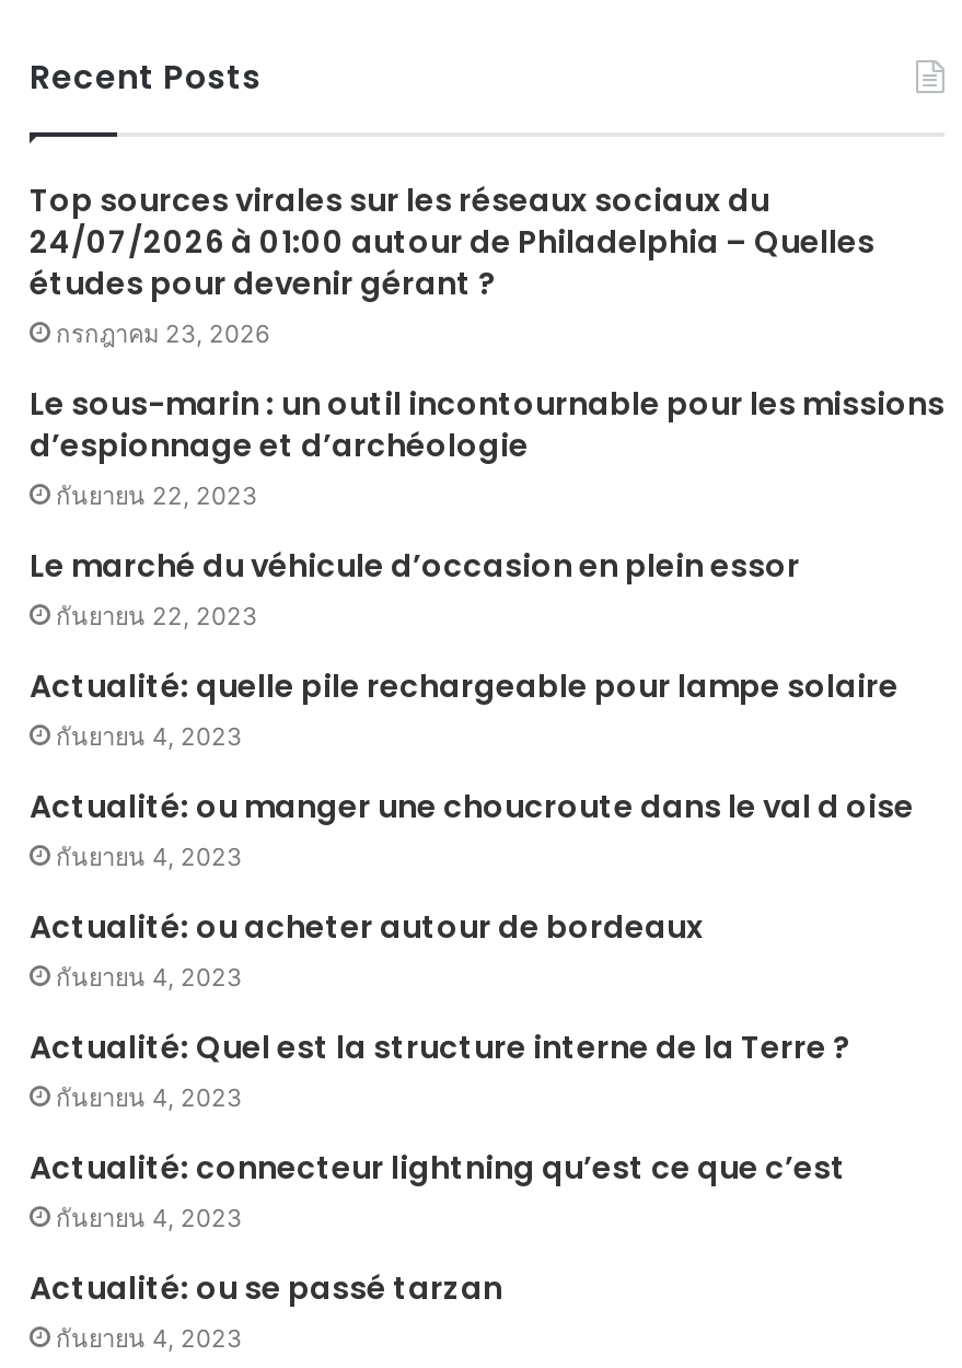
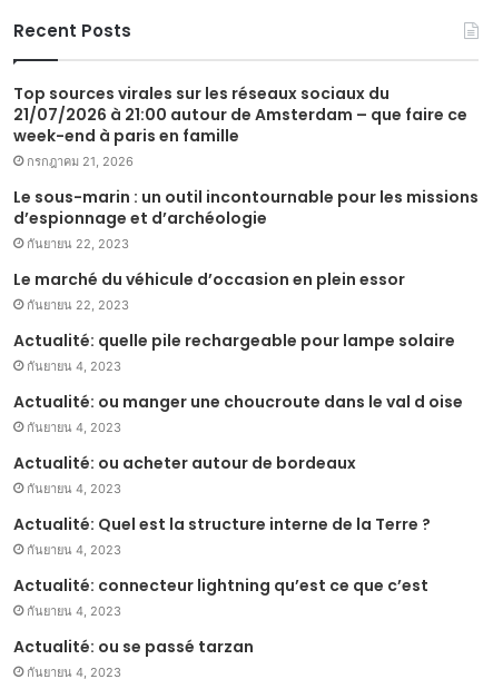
- 24/07/2026 à 01:00 autour de Philadelphia – Quelles
- études pour devenir gérant ?
- กรกฎาคม 23, 2026
+ 21/07/2026 à 21:00 autour de Amsterdam – que faire ce
+ week-end à paris en famille
+ กรกฎาคม 21, 2026
